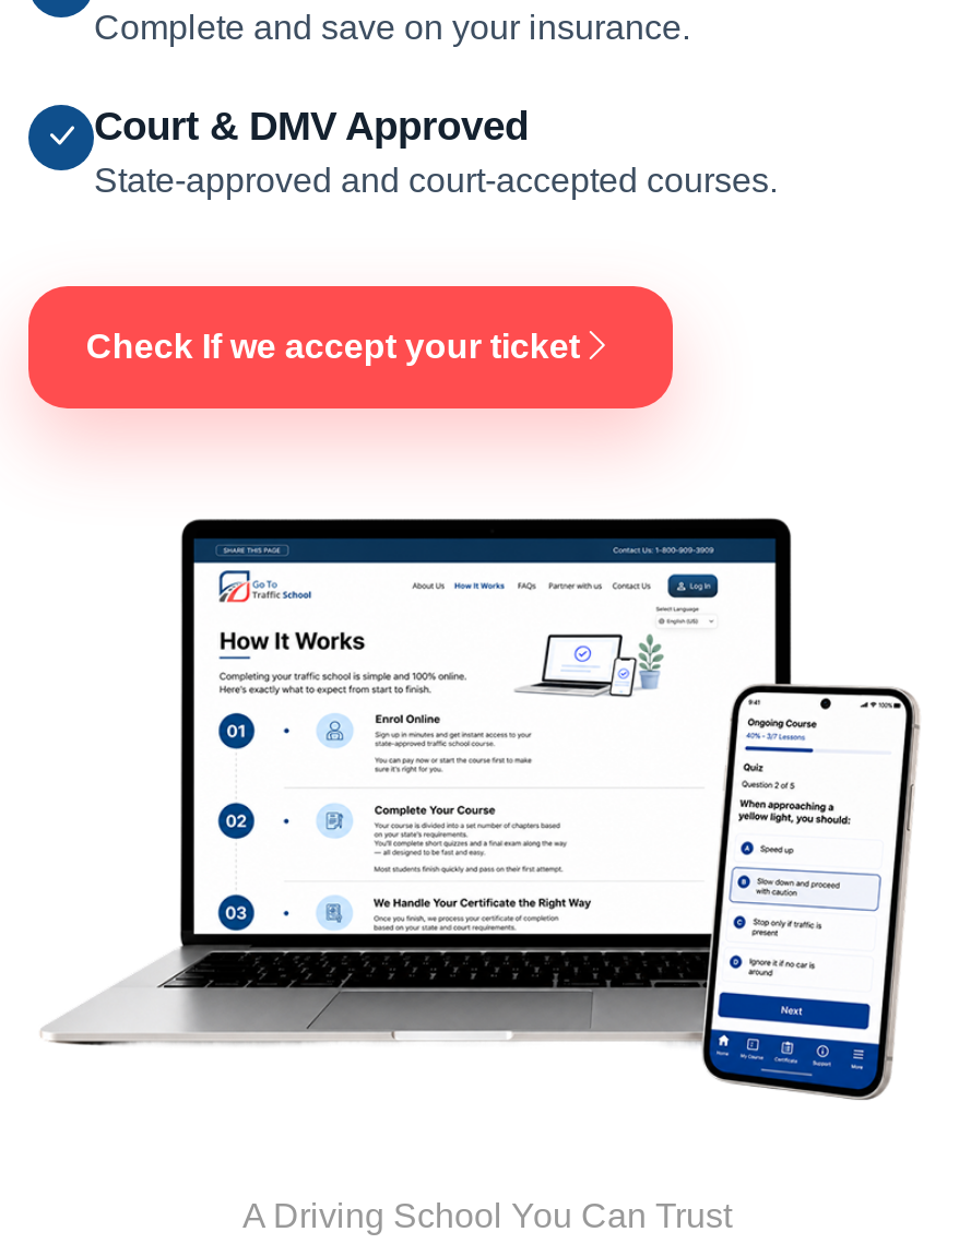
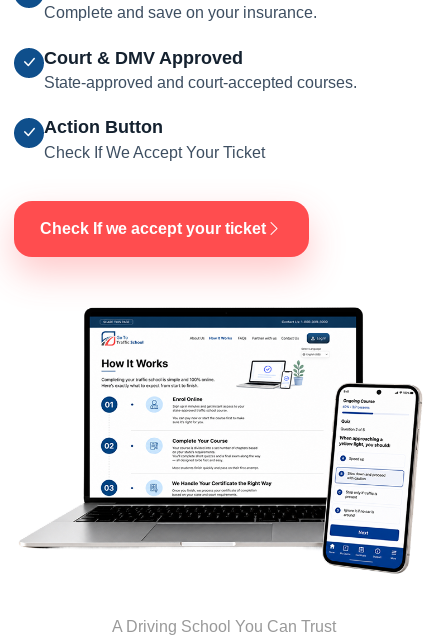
+ Action Button
+ Check If We Accept Your Ticket
